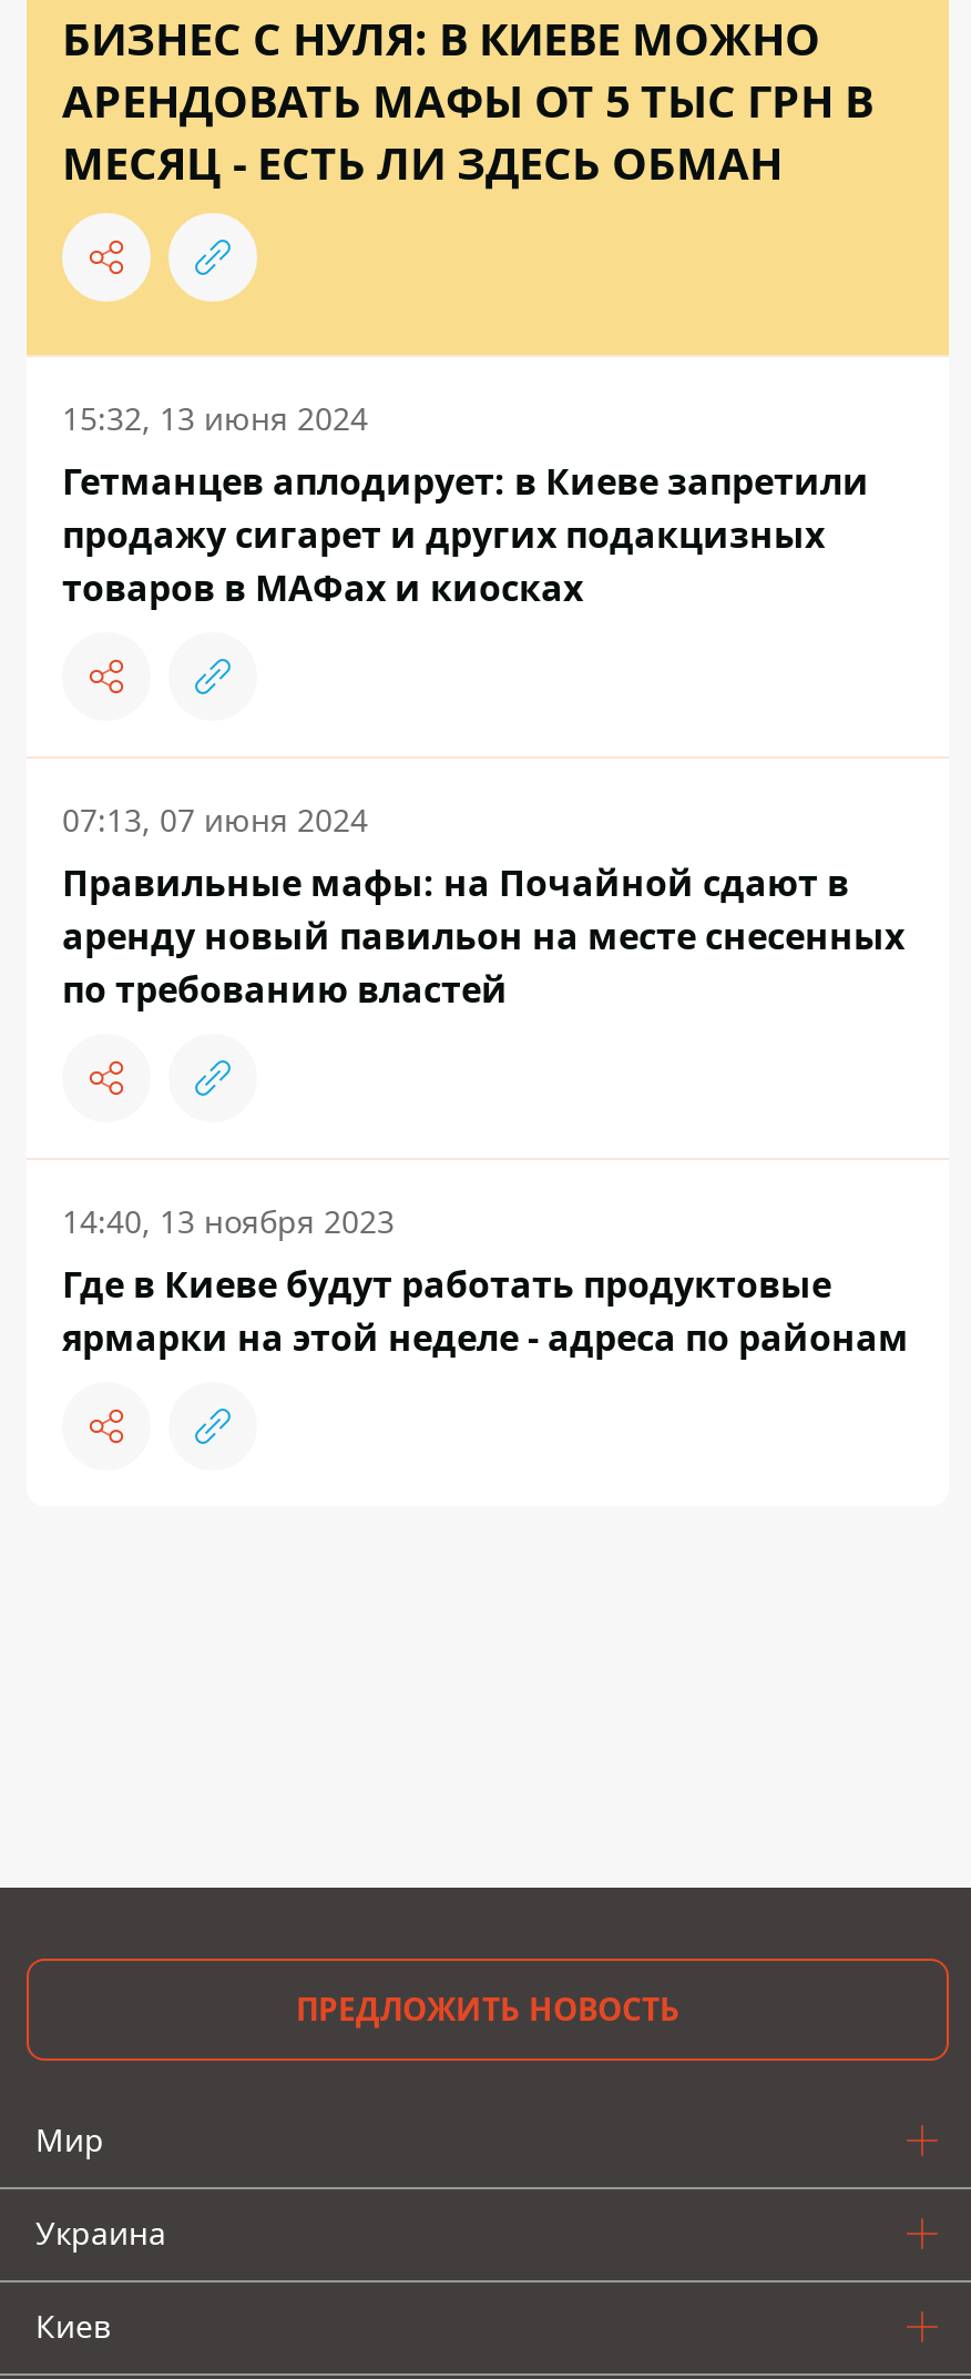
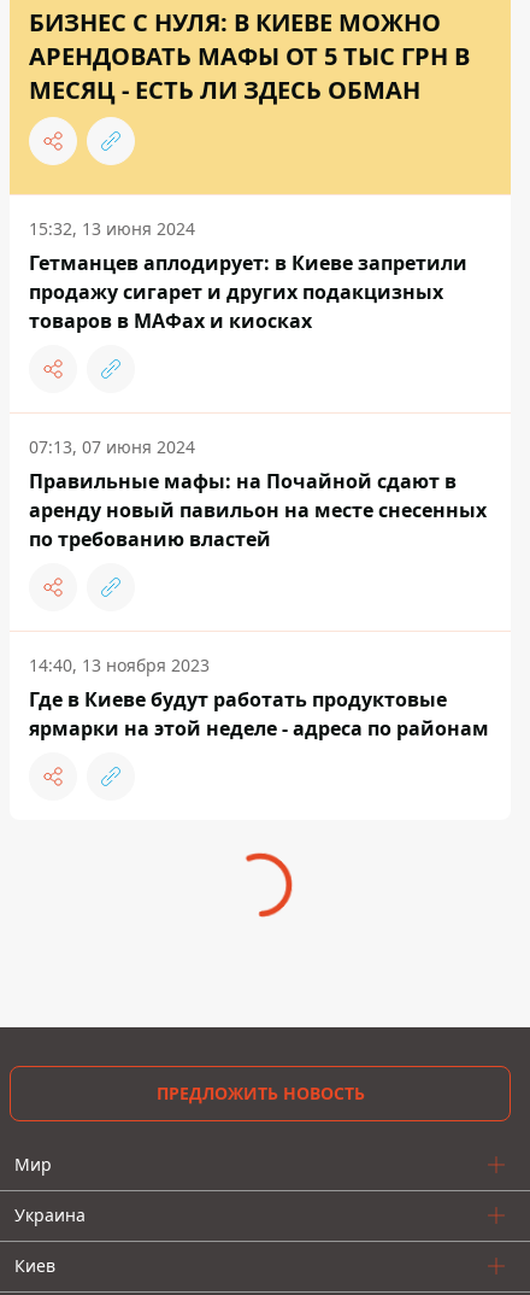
+ [image]
